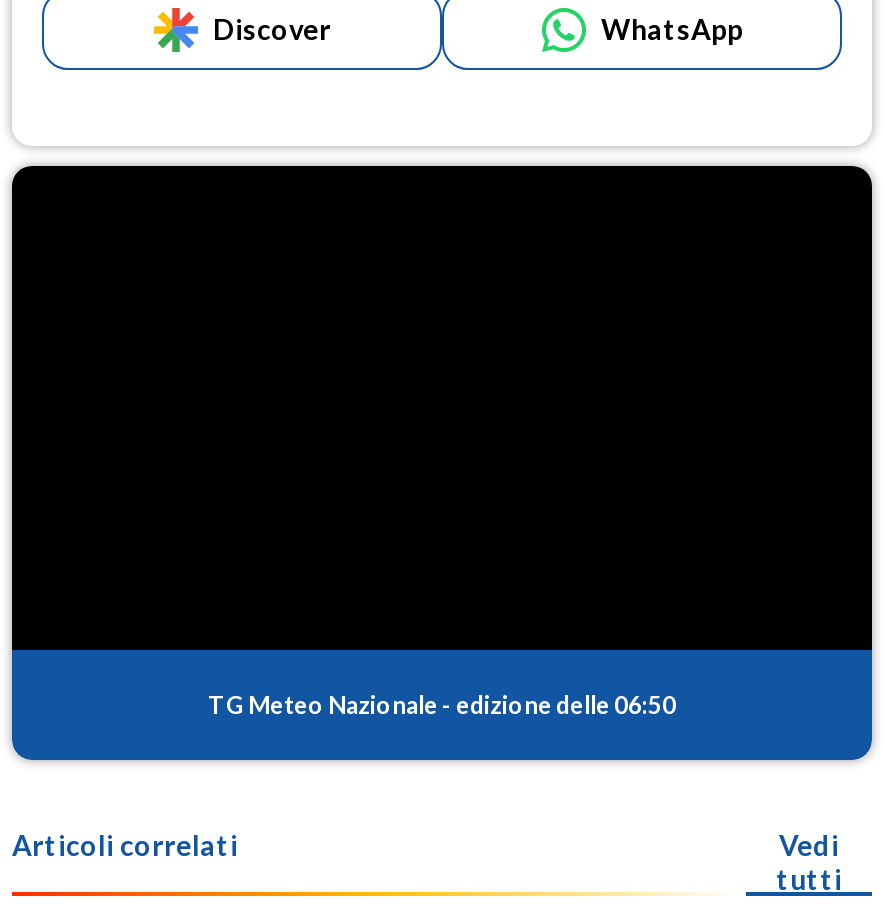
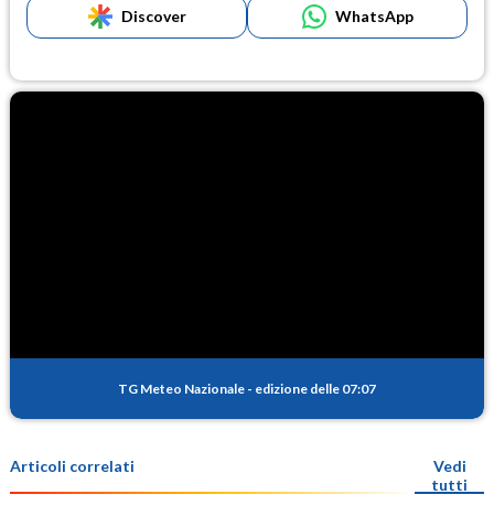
- TG Meteo Nazionale - edizione delle 06:50
+ TG Meteo Nazionale - edizione delle 07:07
